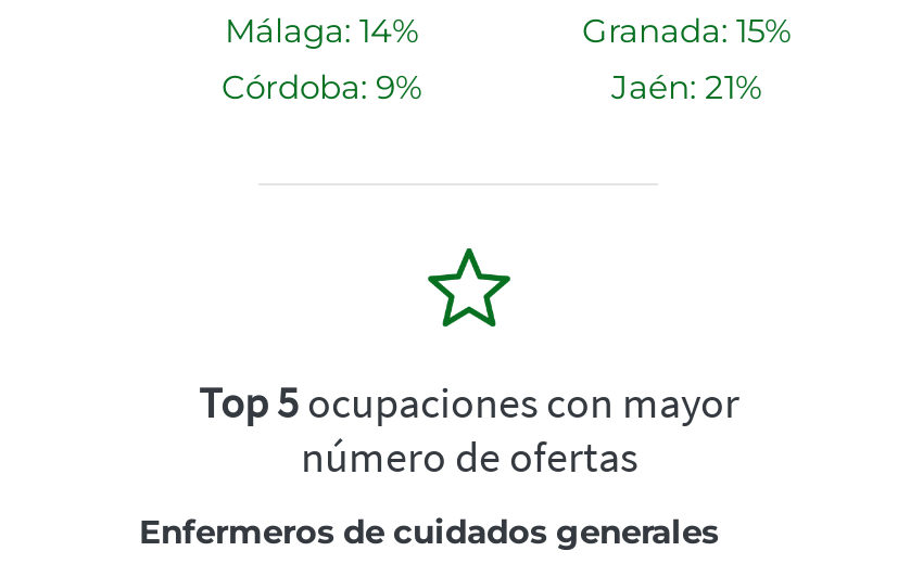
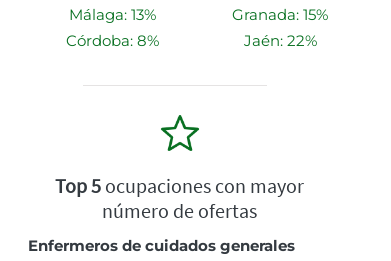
- Málaga: 14%
+ Málaga: 13%

- Córdoba: 9%
+ Córdoba: 8%

- Jaén: 21%
+ Jaén: 22%
